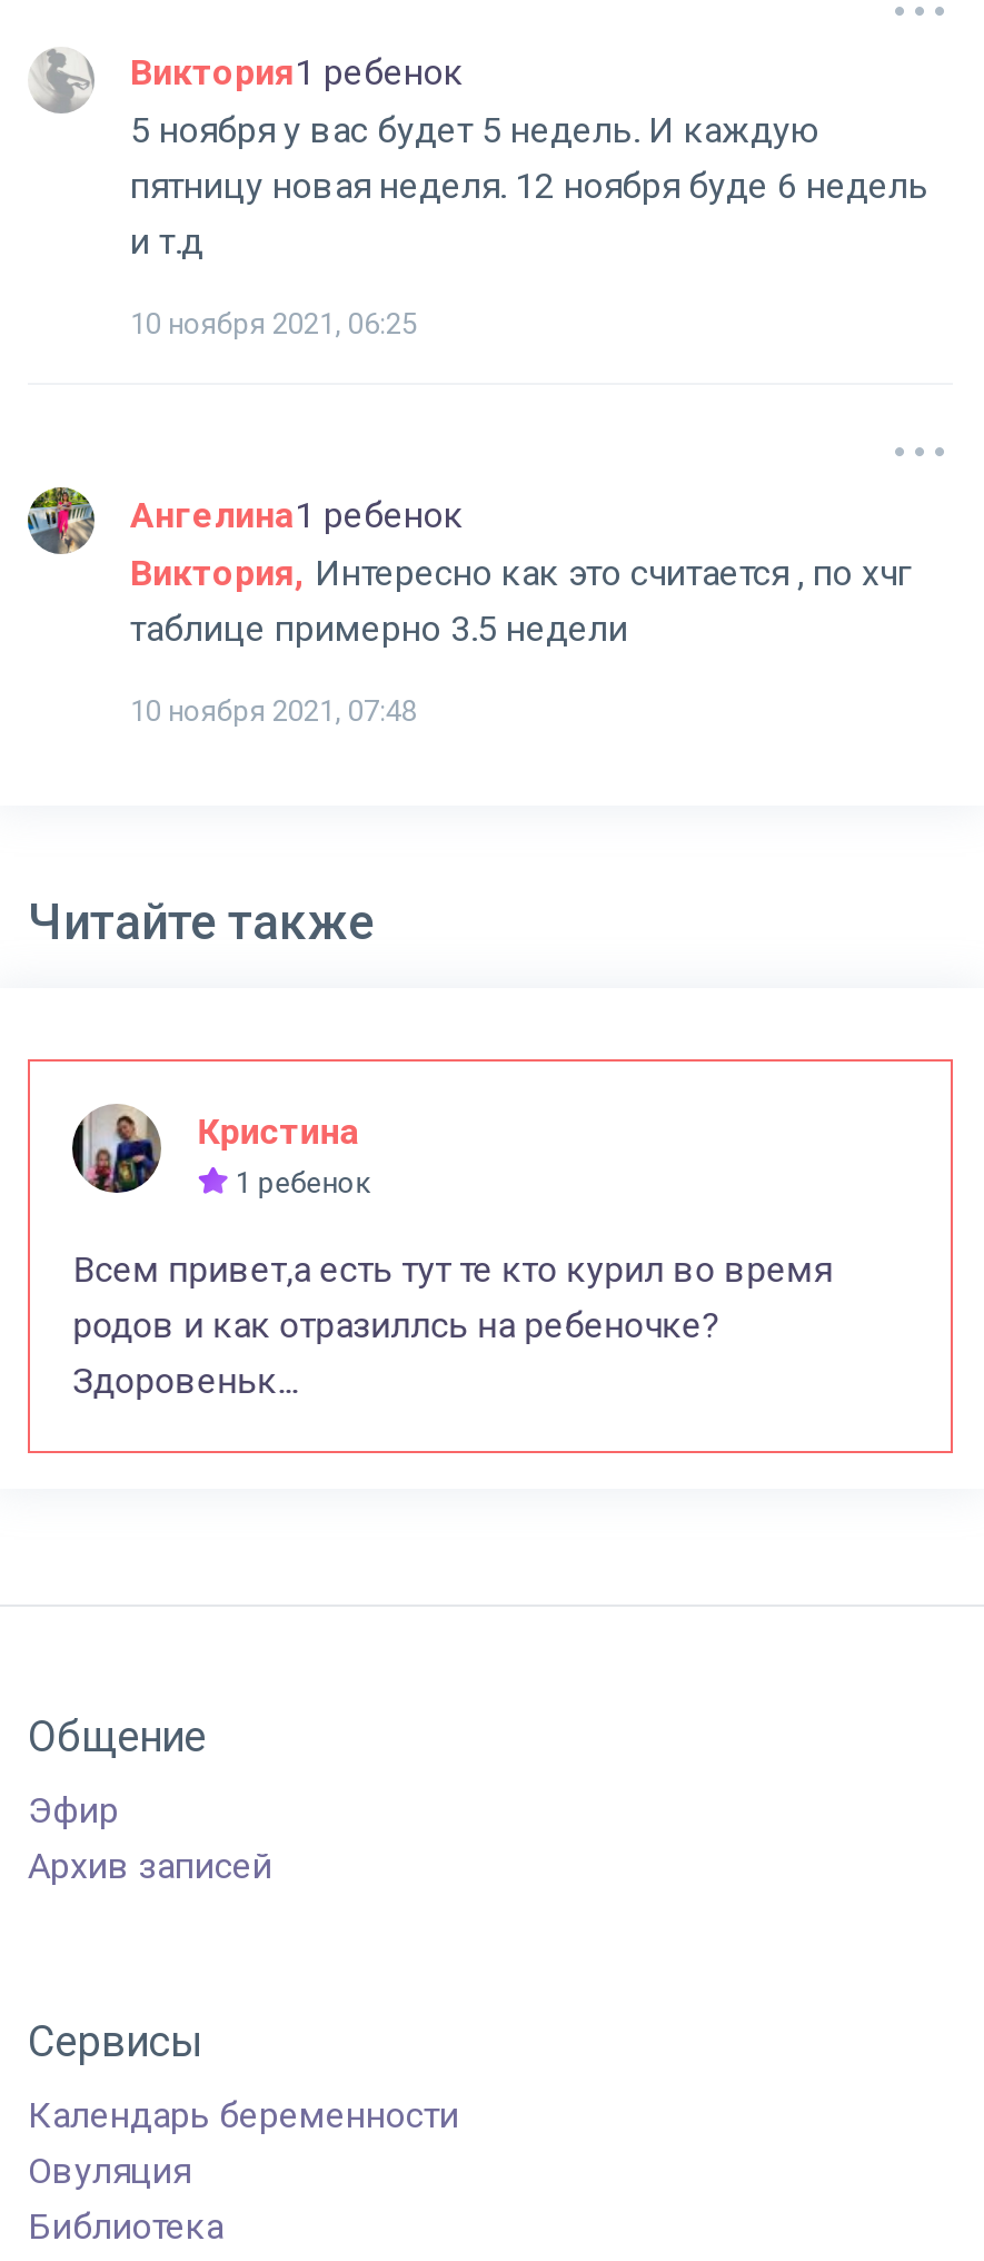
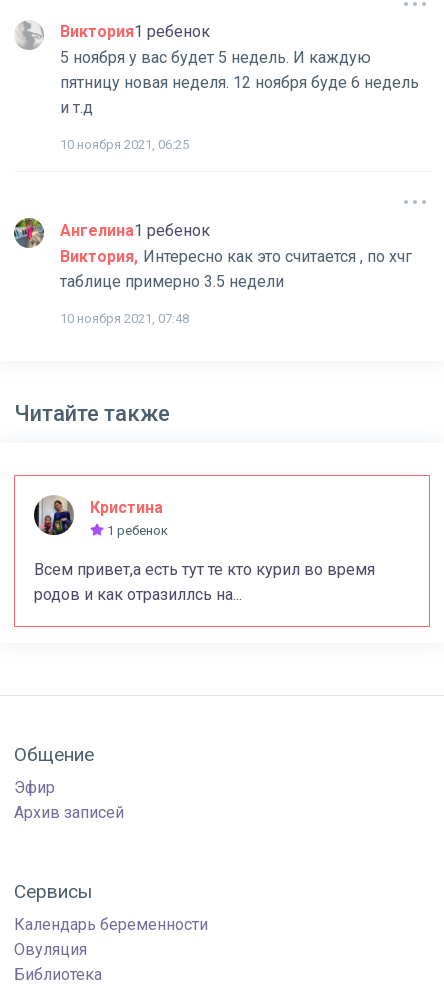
- родов и как отразиллсь на ребеночке?
- Здоровеньк...
+ родов и как отразиллсь на...
